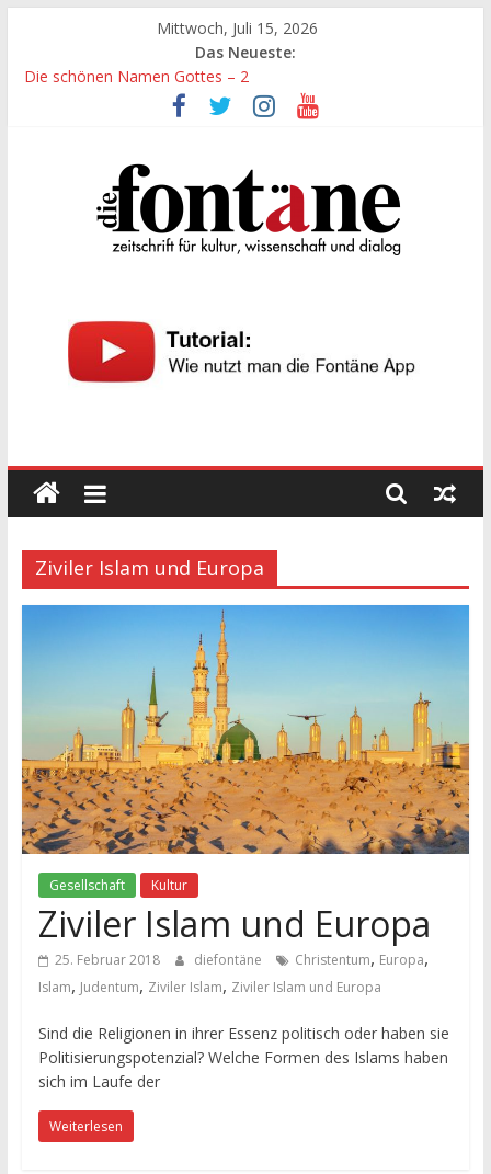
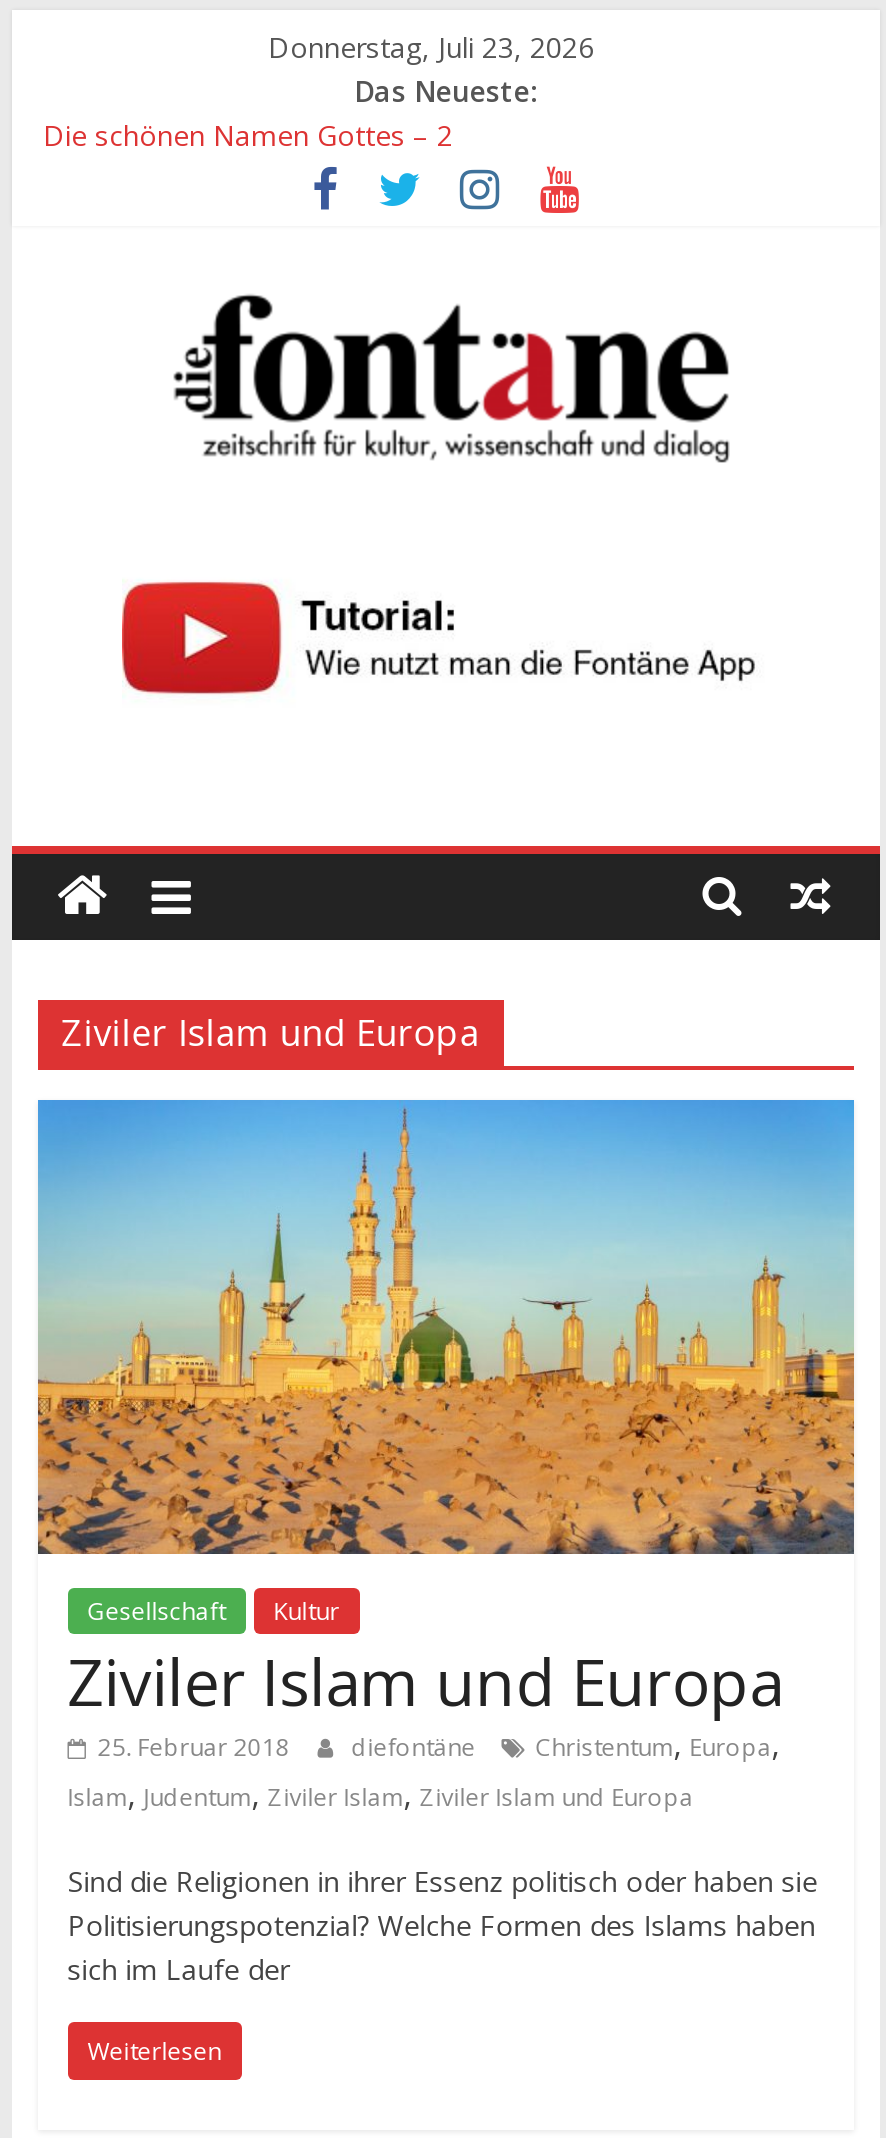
- Mittwoch, Juli 15, 2026
+ Donnerstag, Juli 23, 2026
